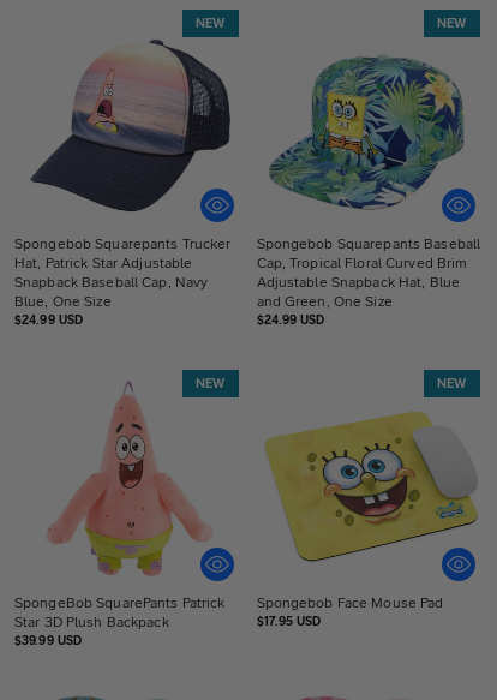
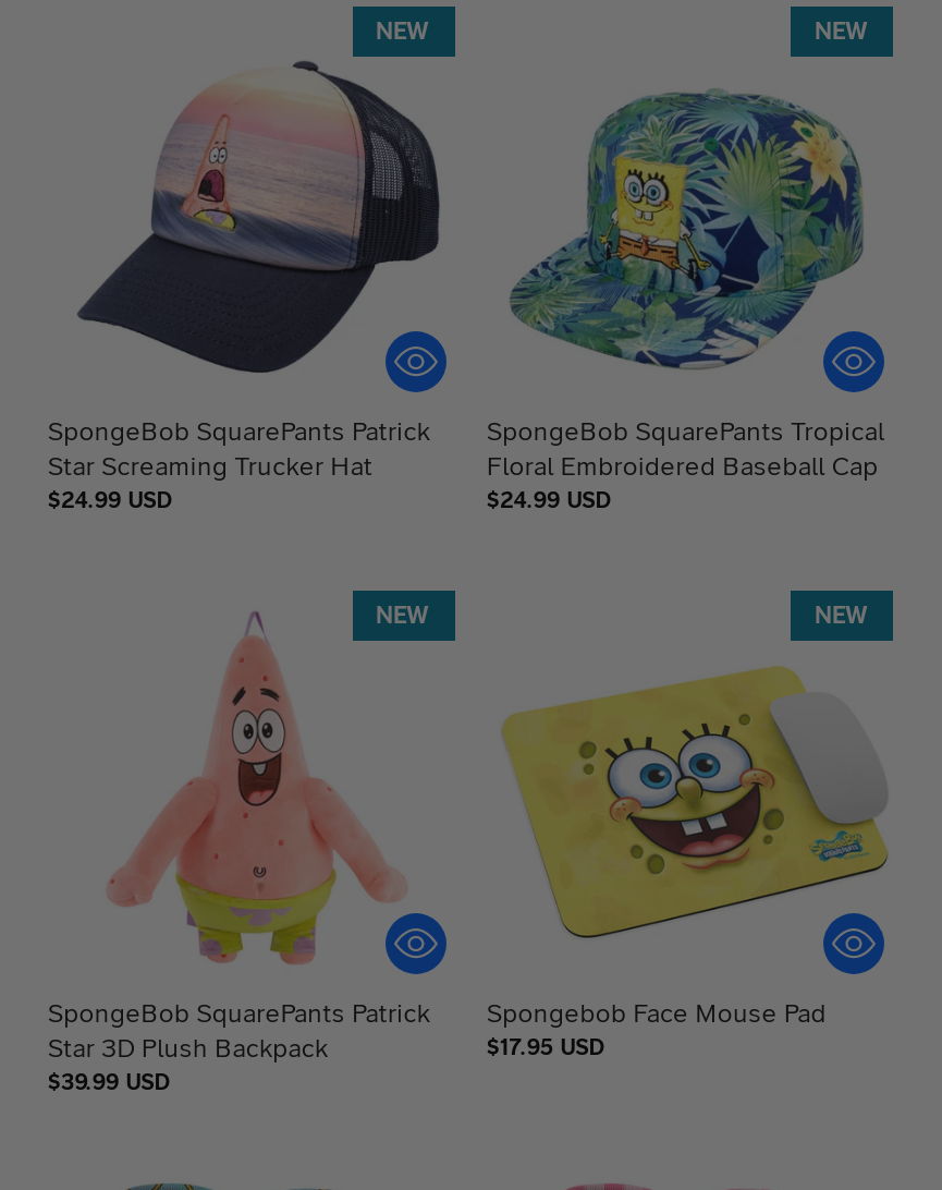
- Spongebob Squarepants Trucker
- Hat, Patrick Star Adjustable
- Snapback Baseball Cap, Navy
- Blue, One Size
+ SpongeBob SquarePants Patrick
+ Star Screaming Trucker Hat

- Spongebob Squarepants Baseball
- Cap, Tropical Floral Curved Brim
- Adjustable Snapback Hat, Blue
- and Green, One Size
+ SpongeBob SquarePants Tropical
+ Floral Embroidered Baseball Cap
